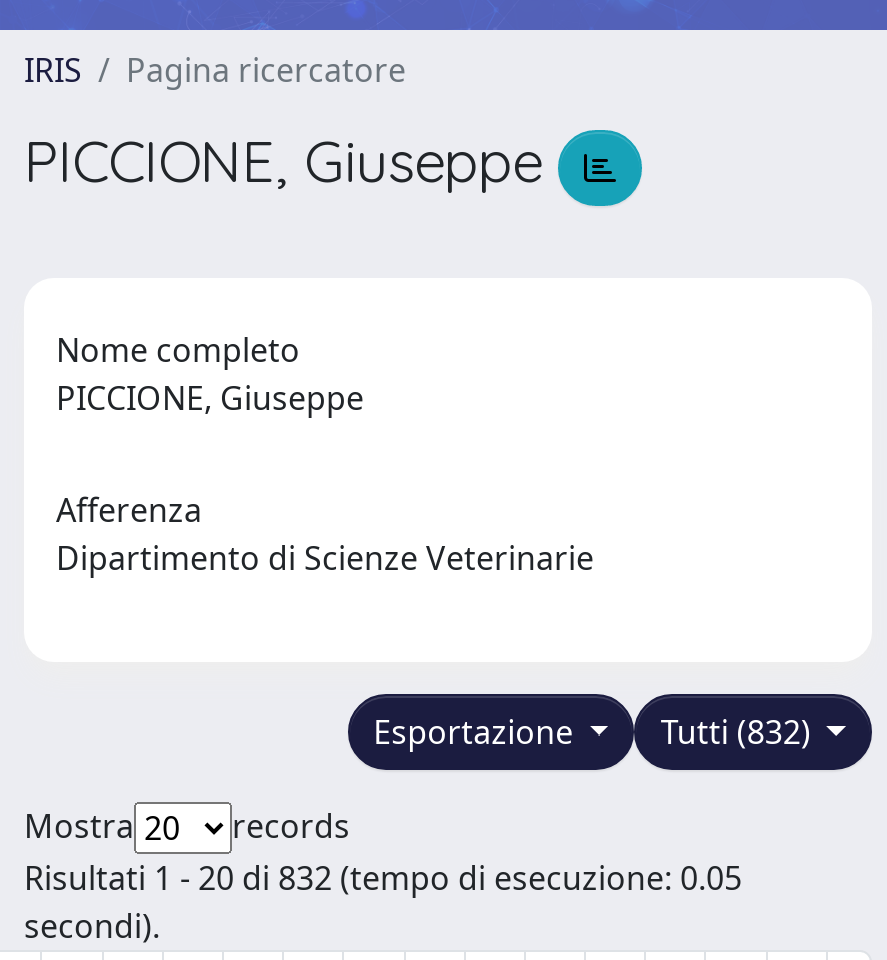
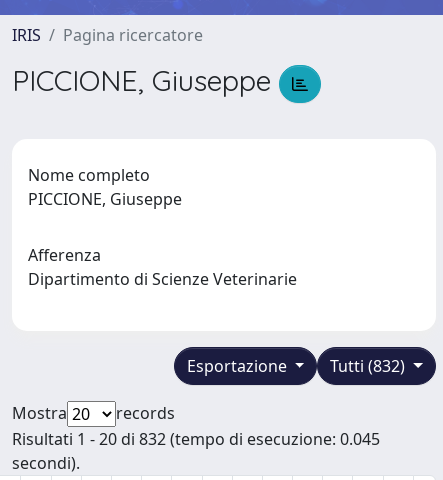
- Risultati 1 - 20 di 832 (tempo di esecuzione: 0.05
+ Risultati 1 - 20 di 832 (tempo di esecuzione: 0.045
